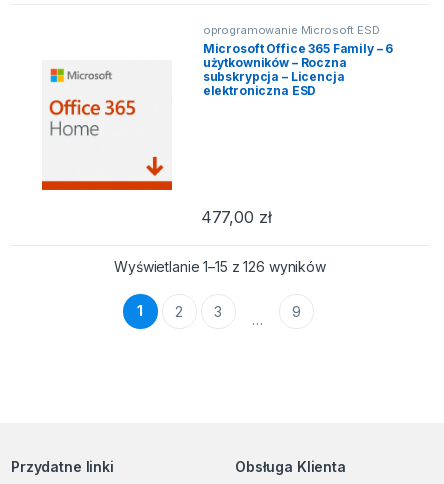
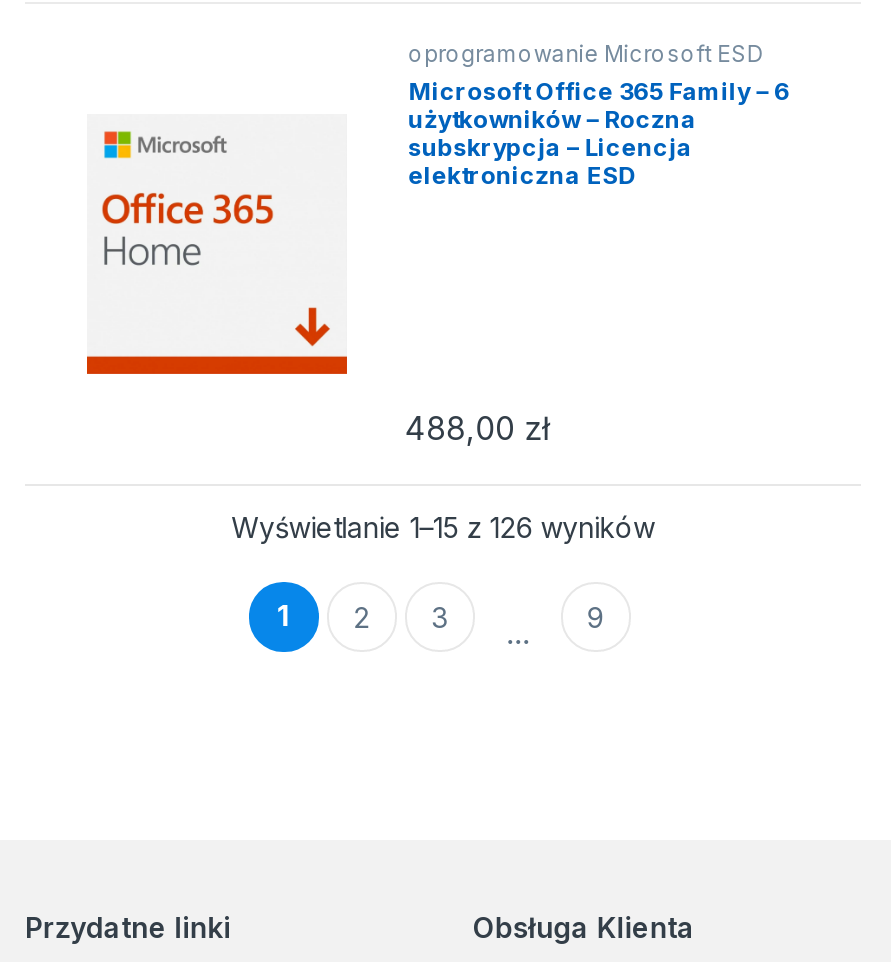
- 477,00 zł
+ 488,00 zł
